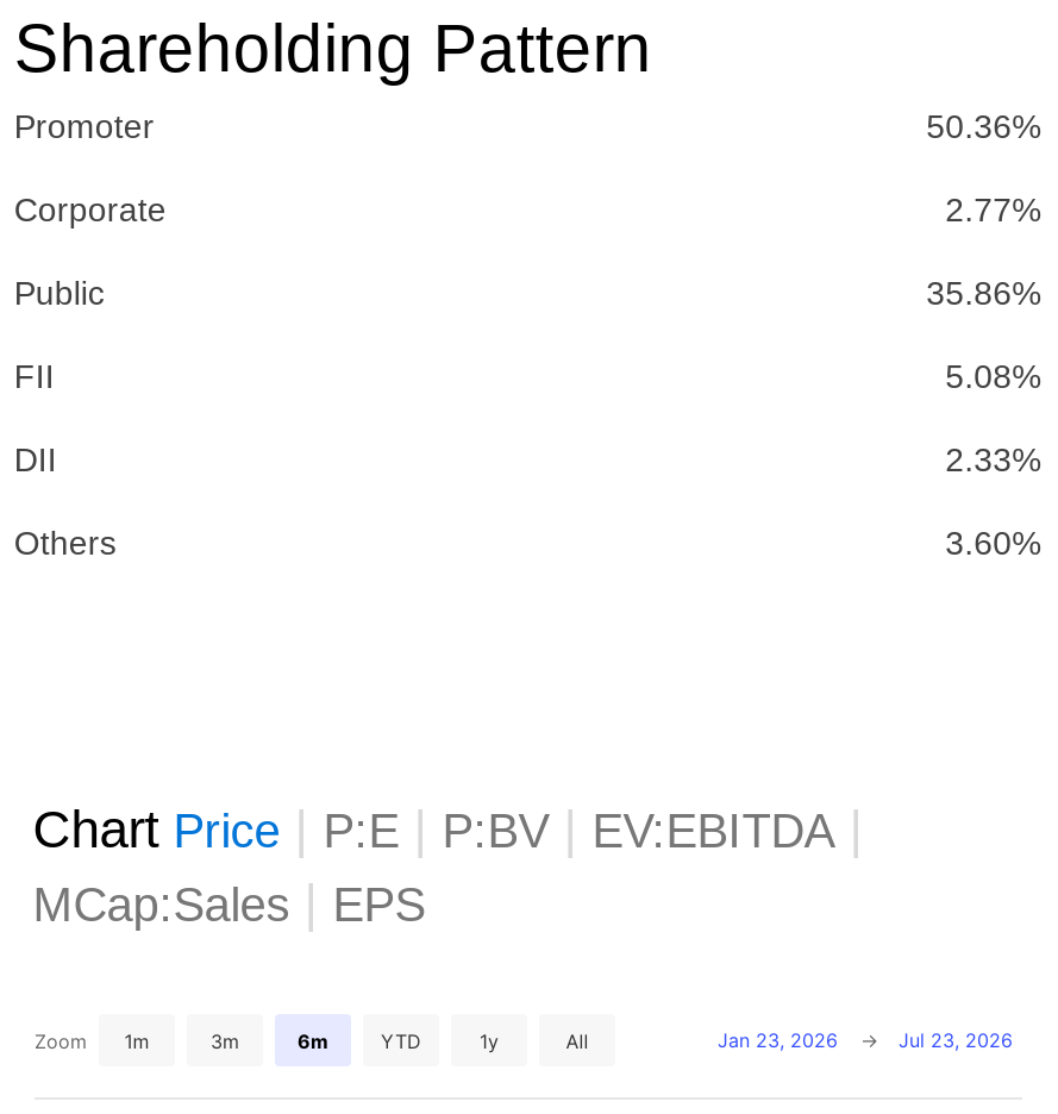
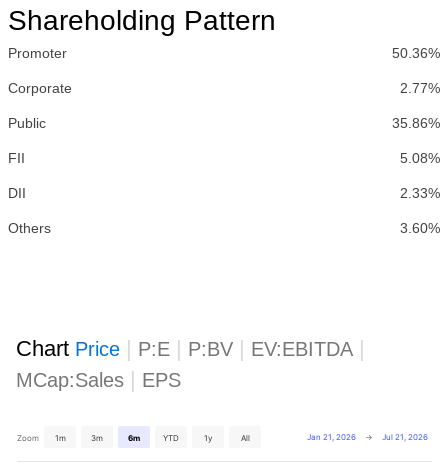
- Jan 23, 2026
+ Jan 21, 2026

- Jul 23, 2026
+ Jul 21, 2026
